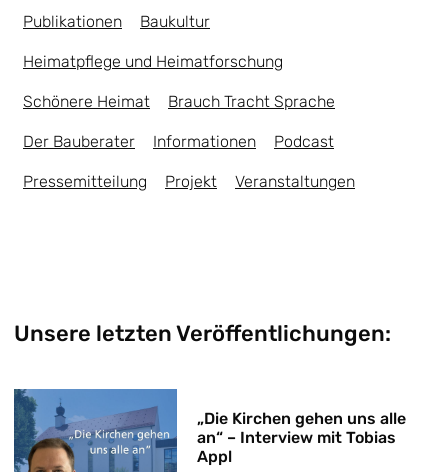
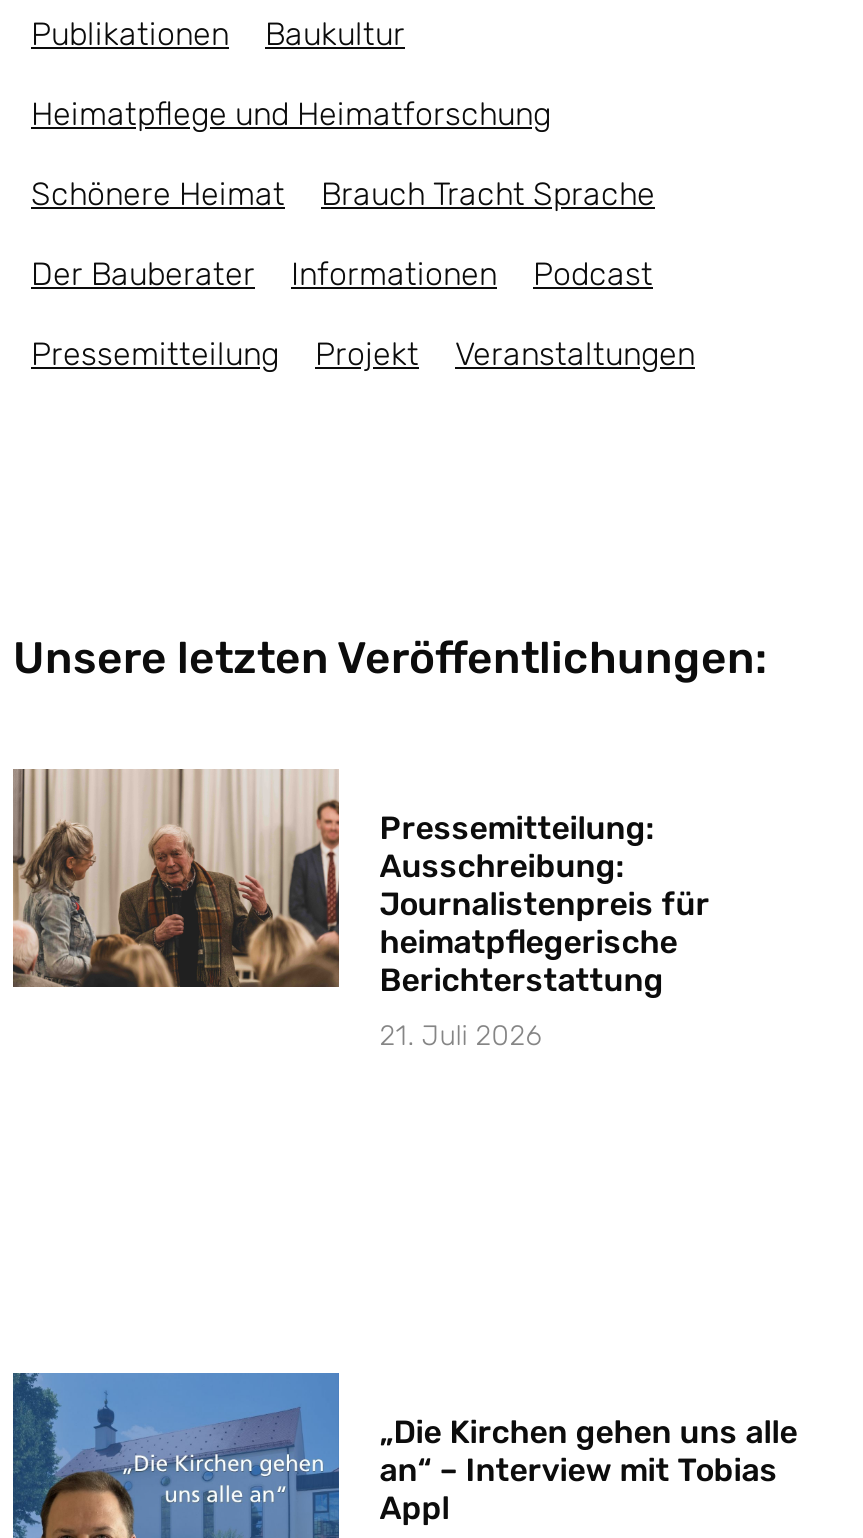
+ [image]
+ Pressemitteilung:
+ Ausschreibung:
+ Journalistenpreis für
+ heimatpflegerische
+ Berichterstattung
+ 21. Juli 2026
